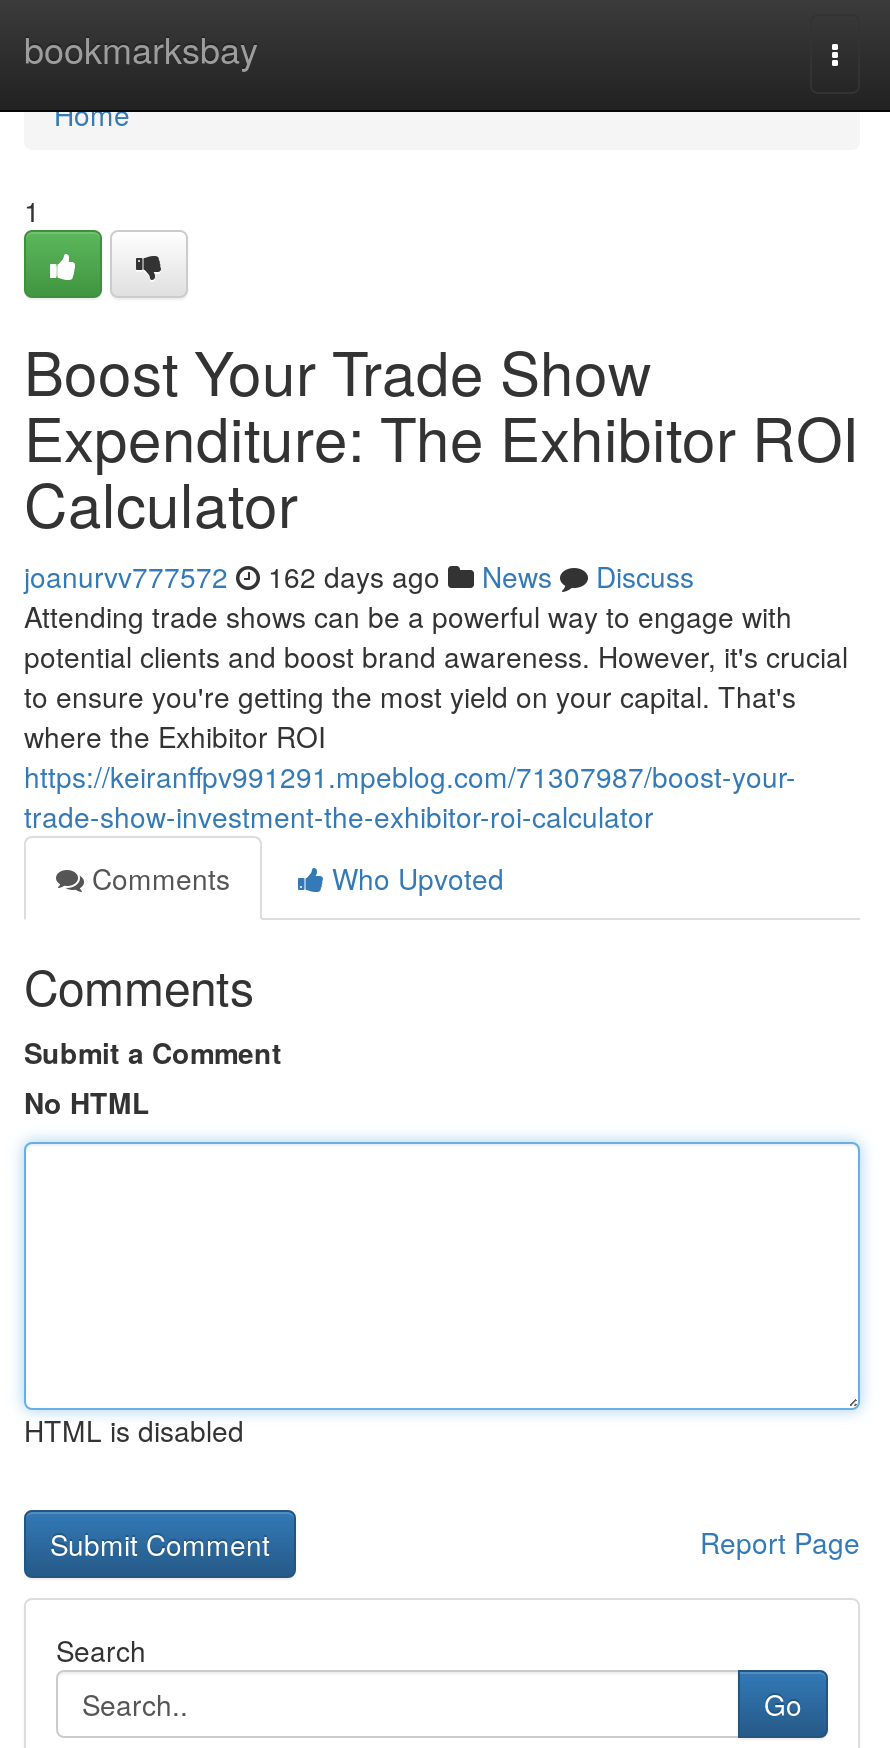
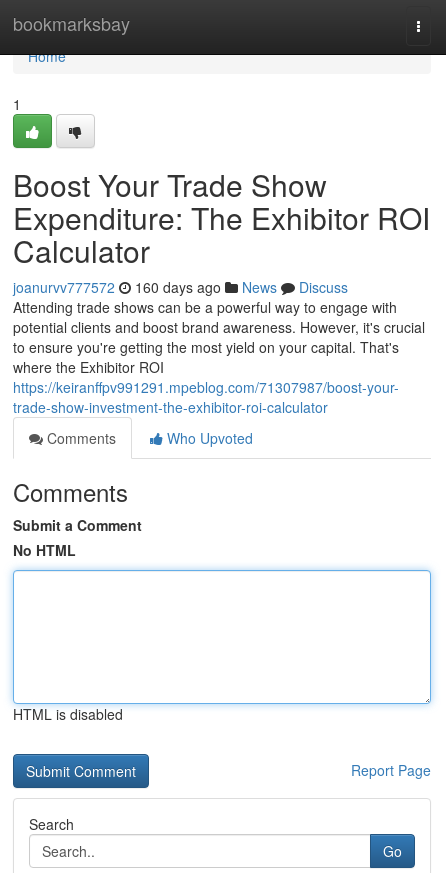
- joanurvv777572 162 days ago News Discuss
+ joanurvv777572 160 days ago News Discuss
